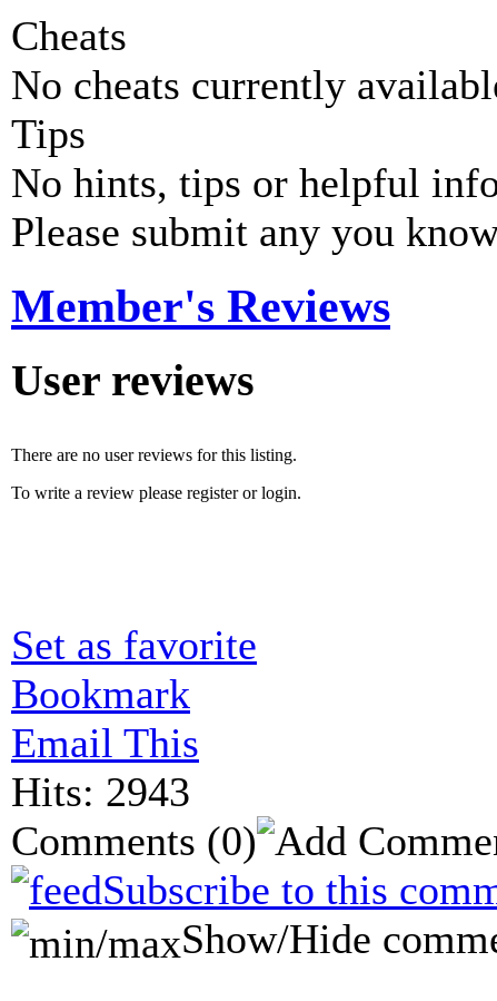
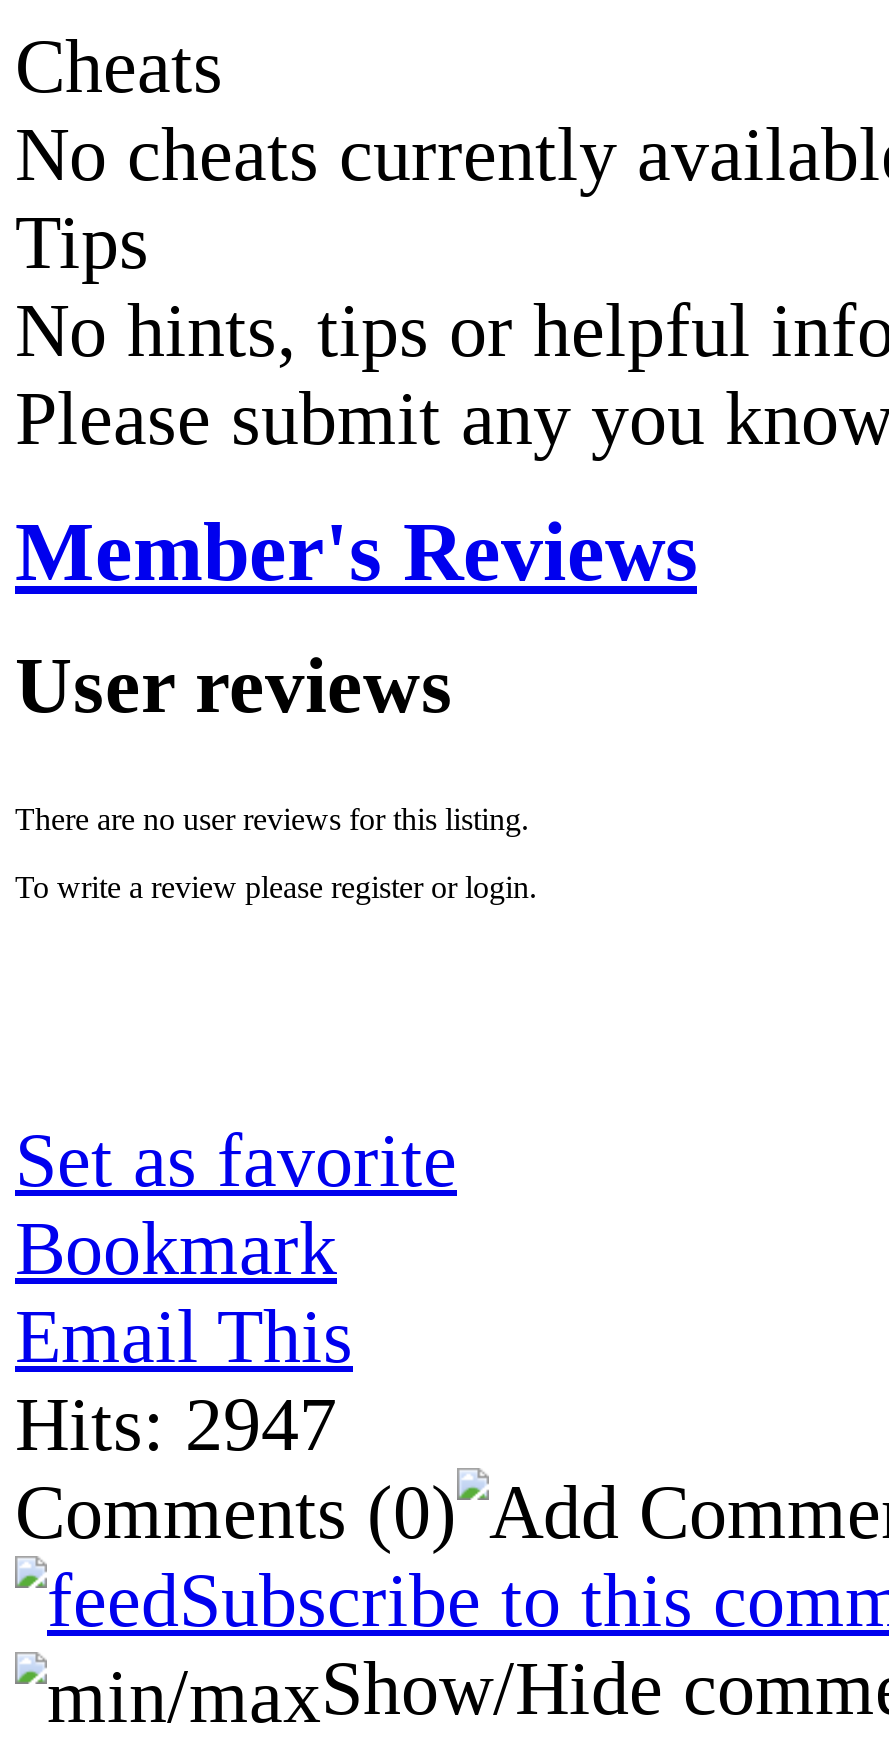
- Hits: 2943
+ Hits: 2947
